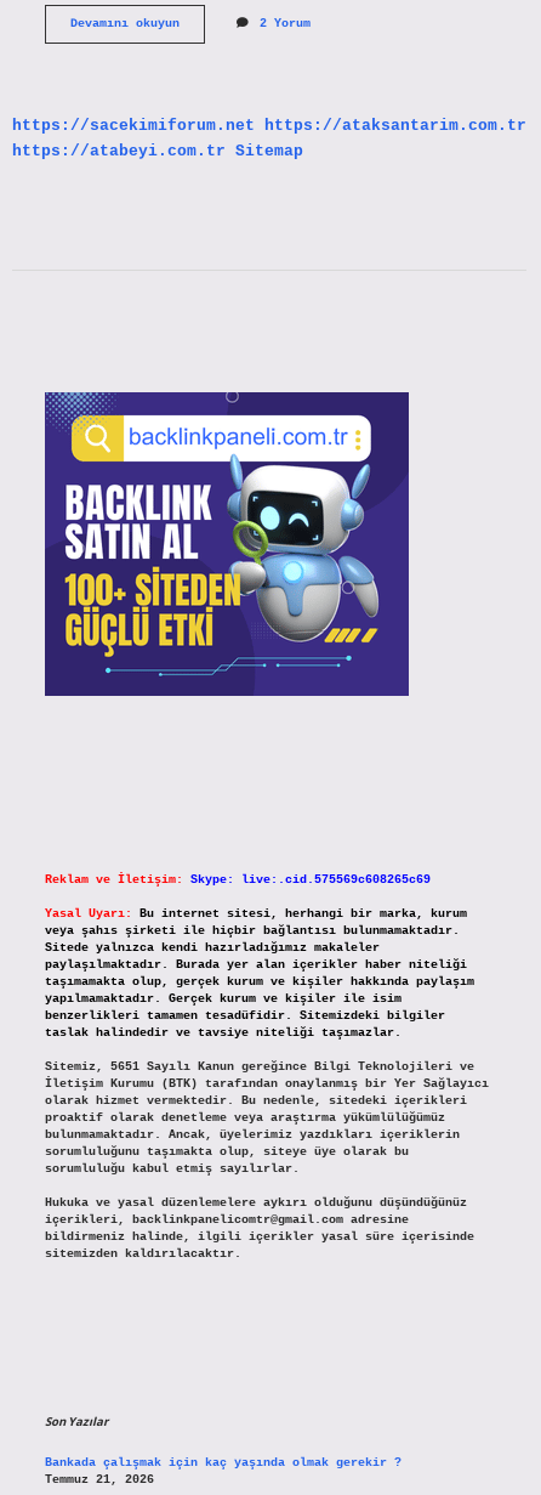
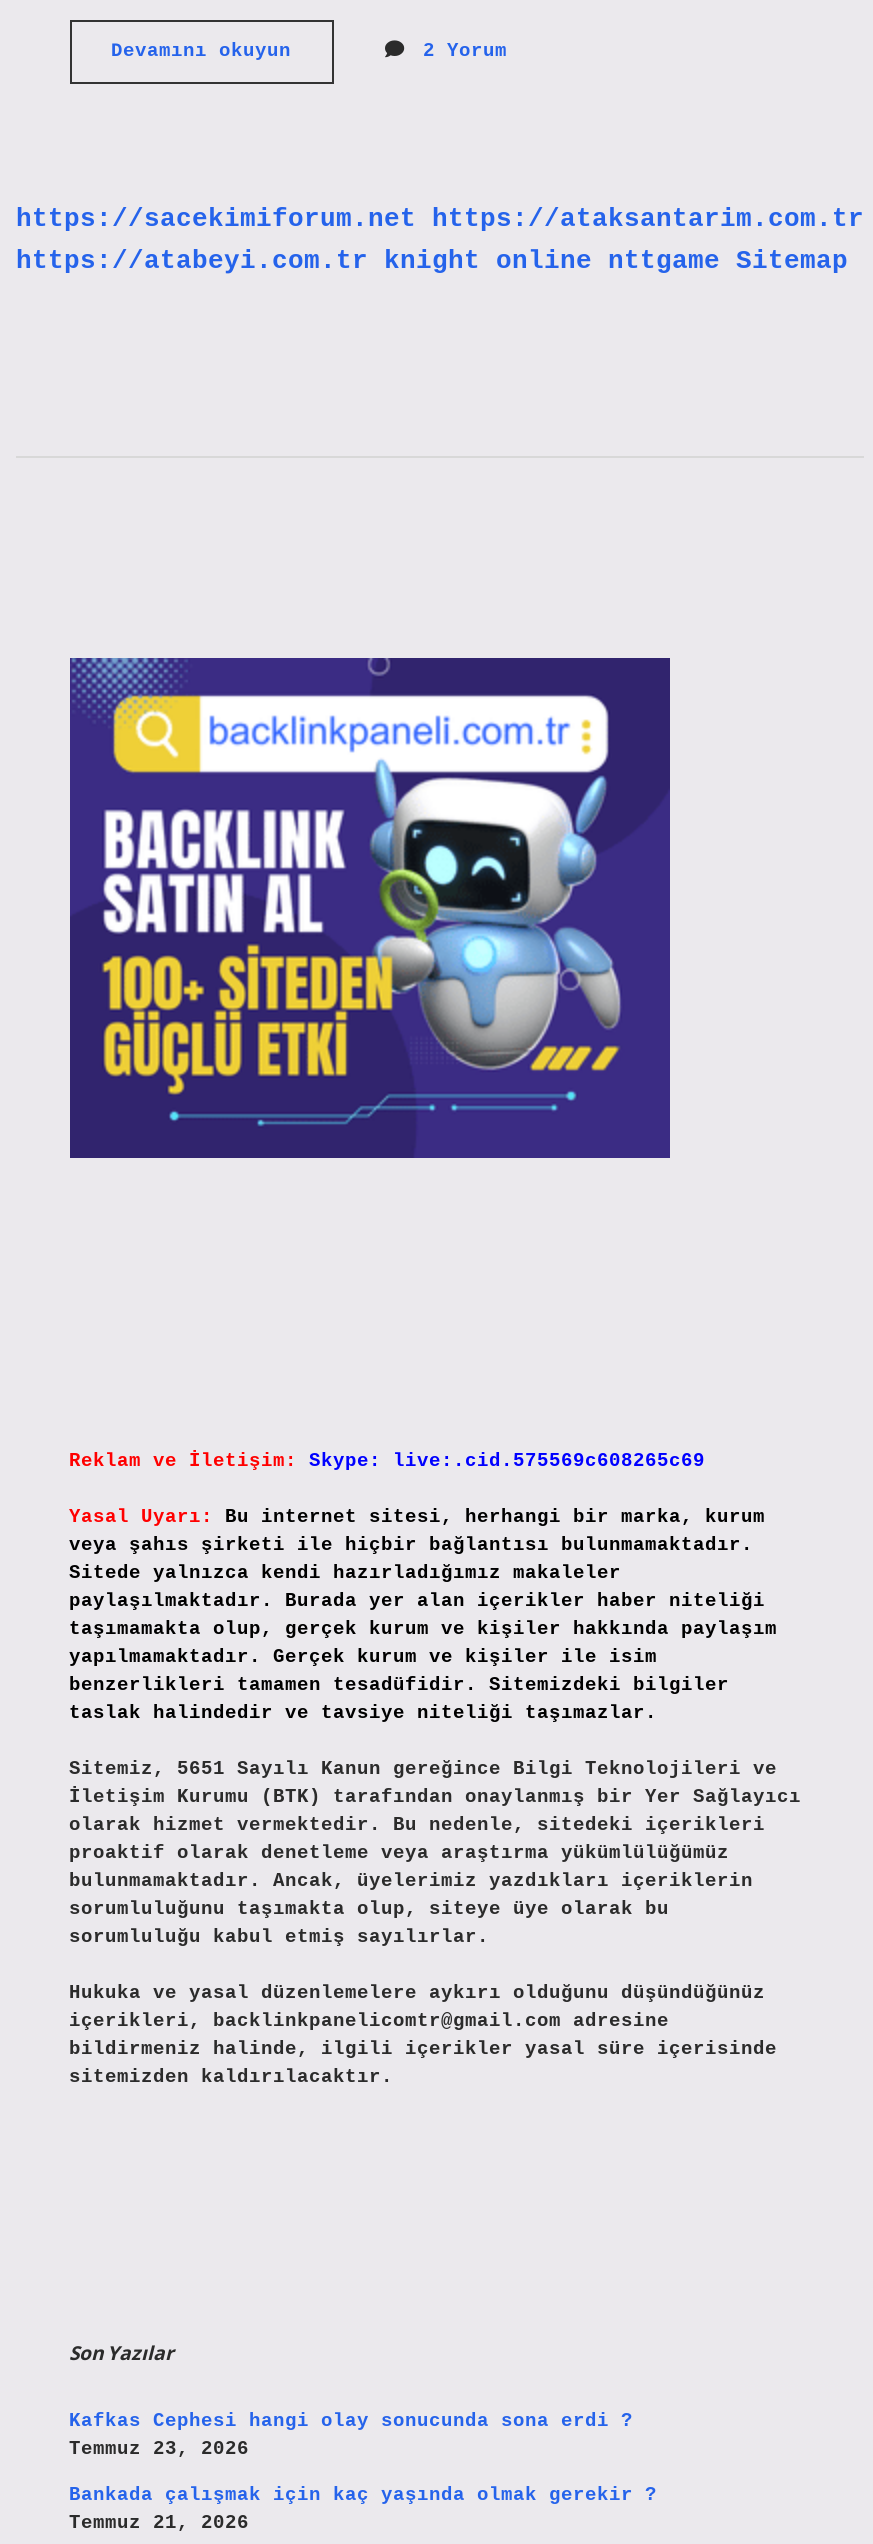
- https://atabeyi.com.tr Sitemap
+ https://atabeyi.com.tr knight online nttgame Sitemap

+ Kafkas Cephesi hangi olay sonucunda sona erdi ?
+ Temmuz 23, 2026
